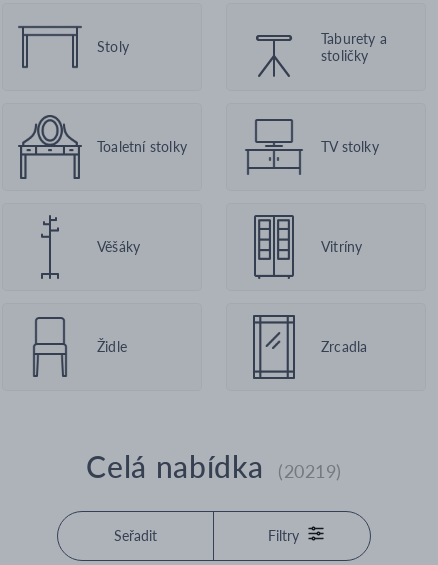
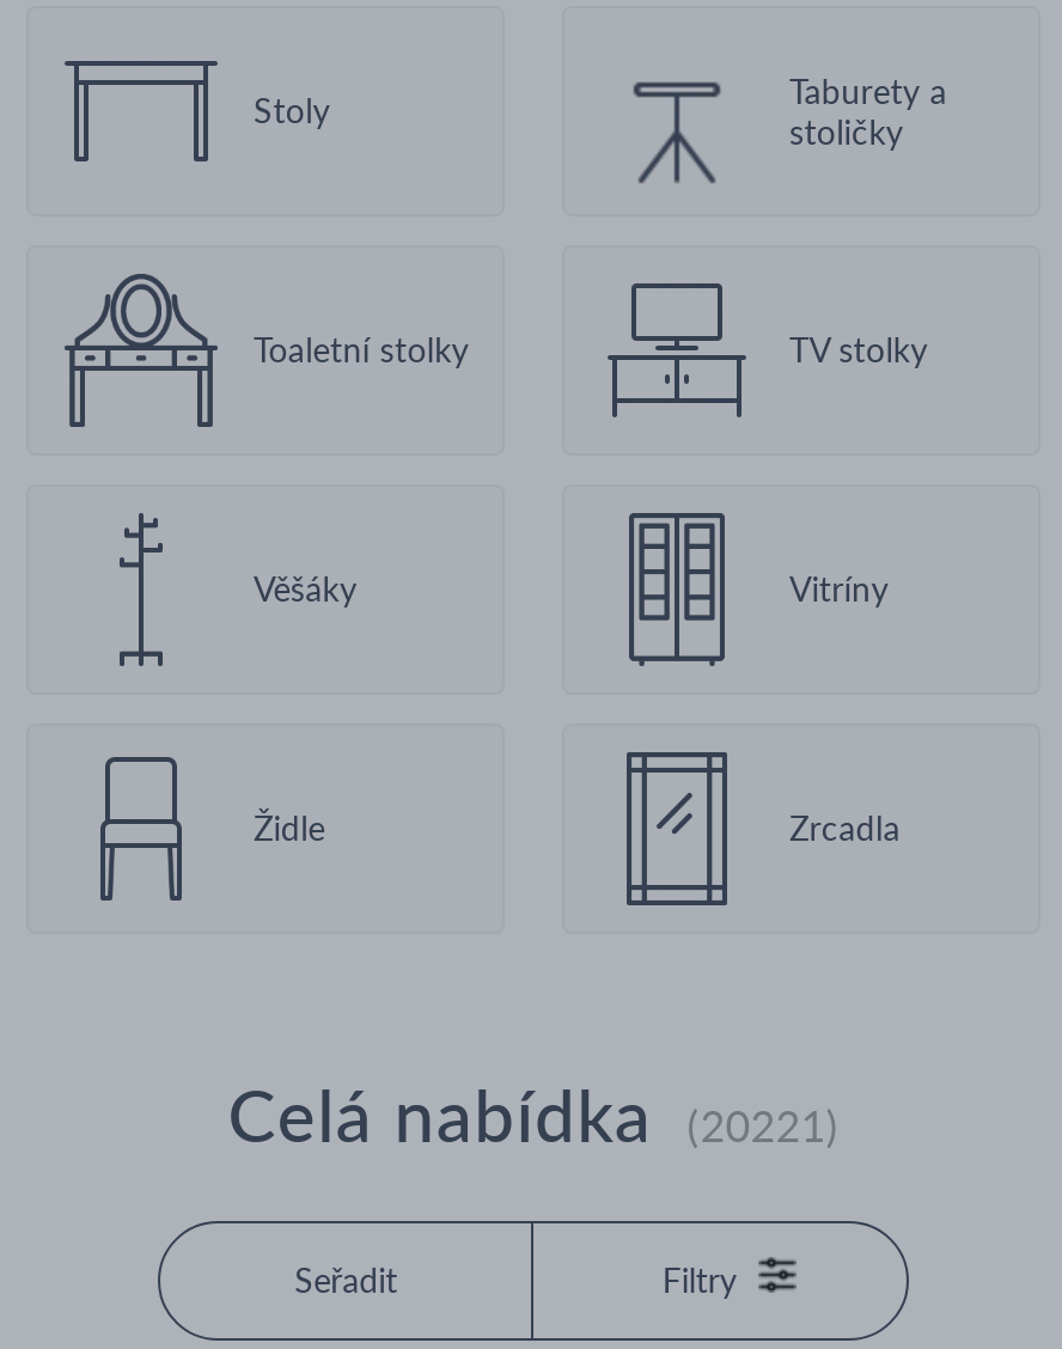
- Celá nabídka (20219)
+ Celá nabídka (20221)
